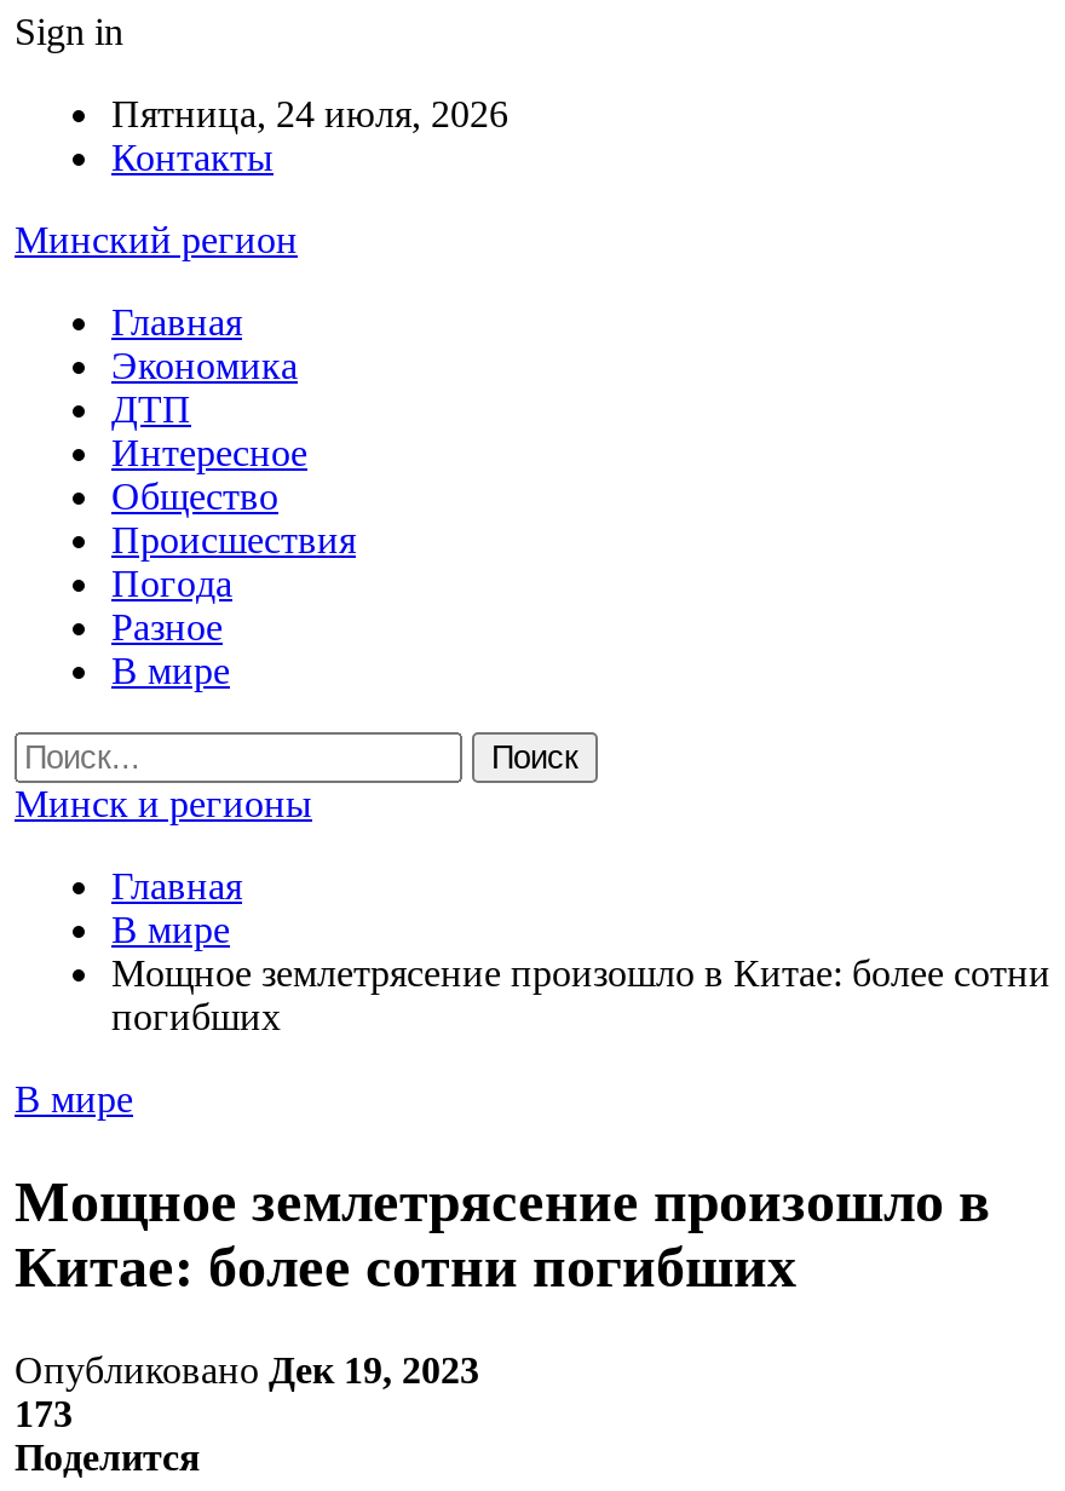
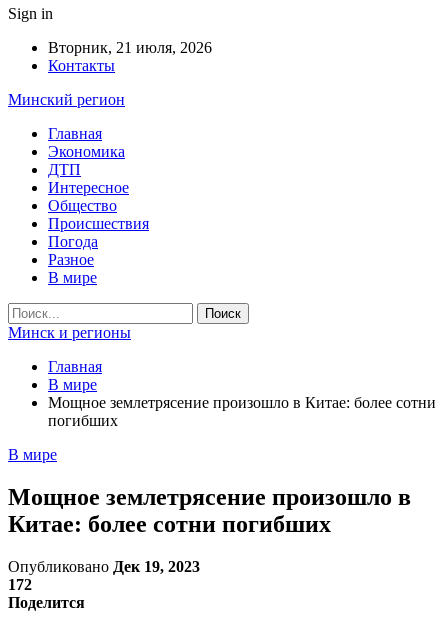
- Пятница, 24 июля, 2026
+ Вторник, 21 июля, 2026

- 173
+ 172
